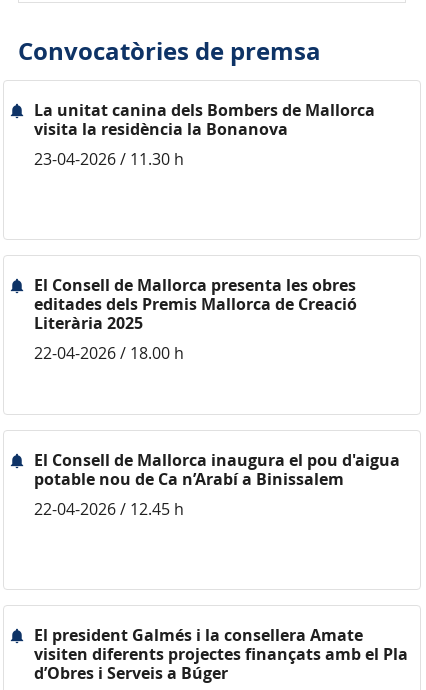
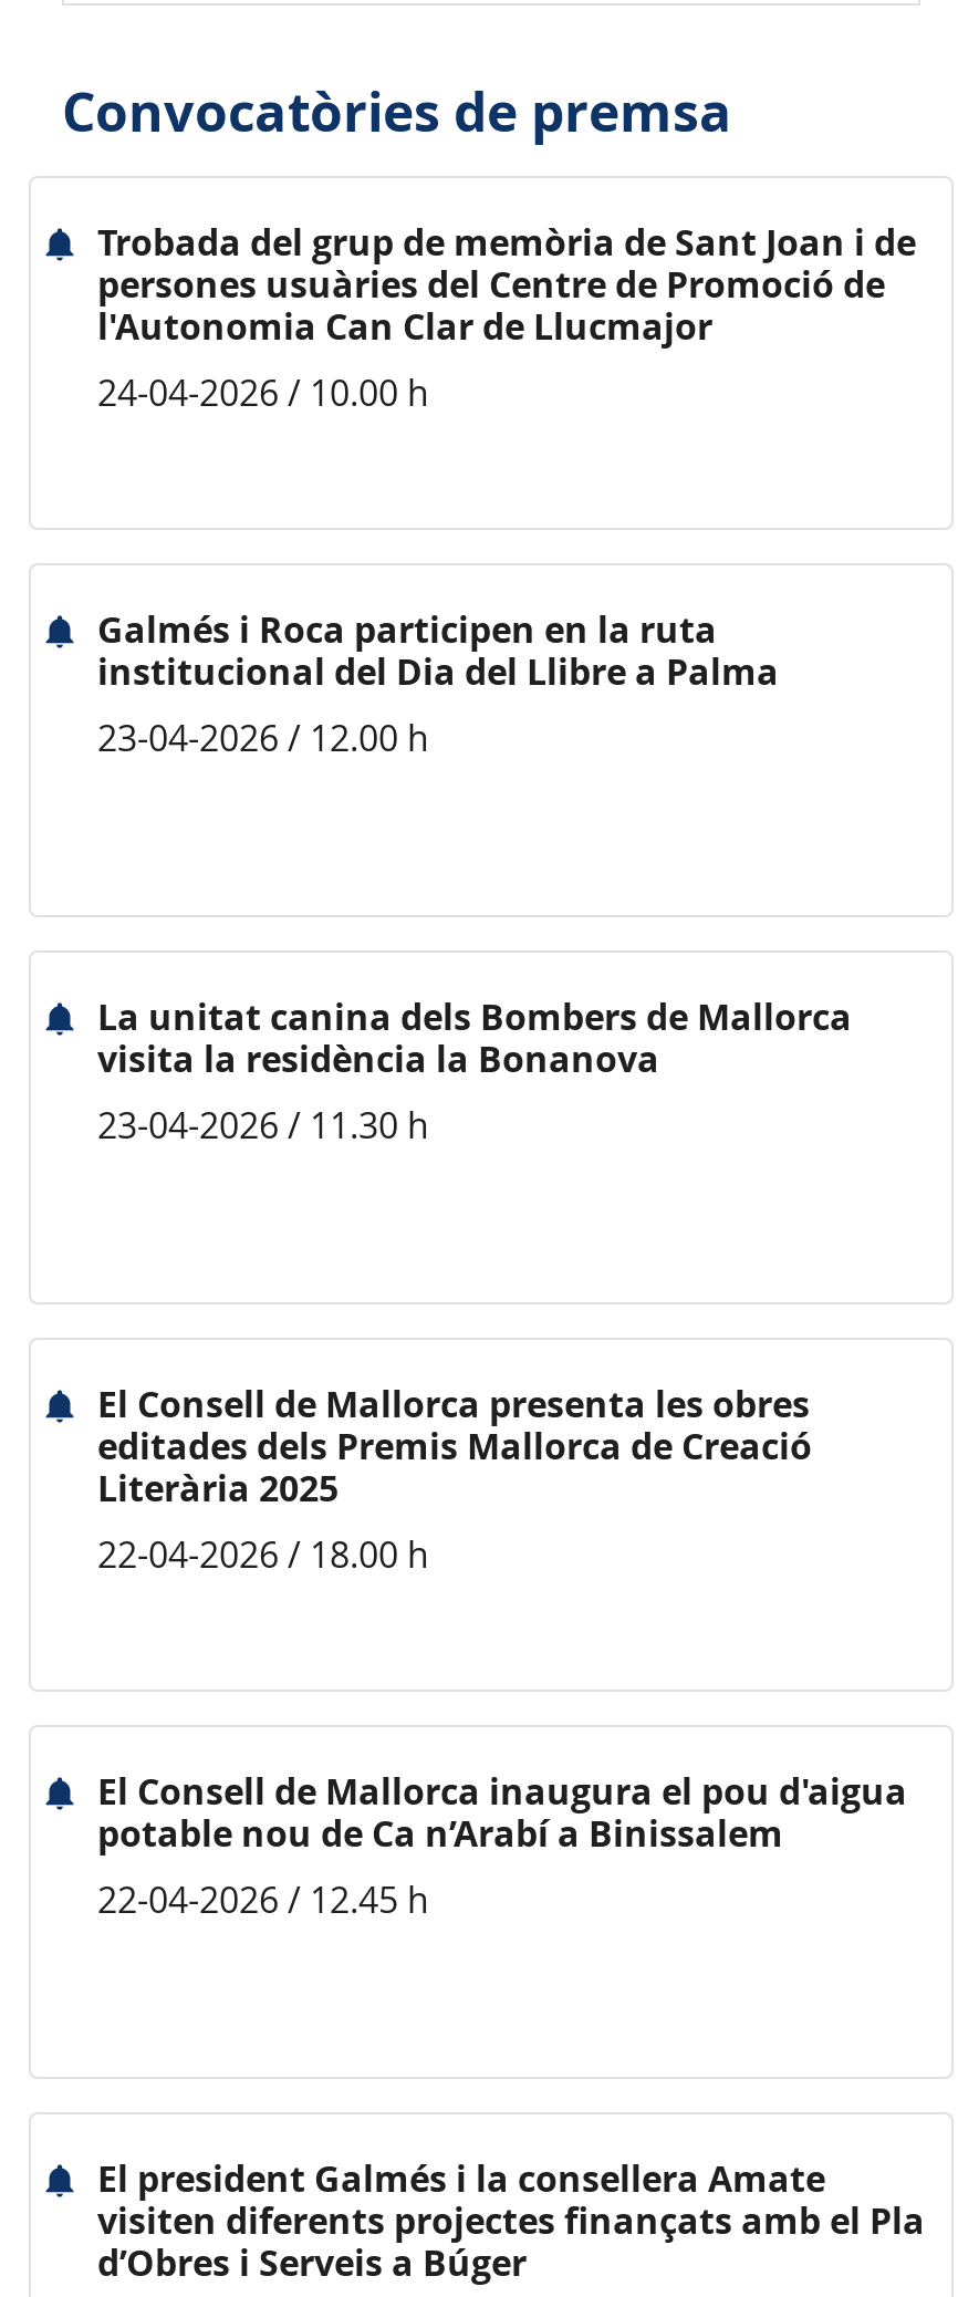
+ Trobada del grup de memòria de Sant Joan i de
+ persones usuàries del Centre de Promoció de
+ l'Autonomia Can Clar de Llucmajor
+ 24-04-2026 / 10.00 h

+ Galmés i Roca participen en la ruta
+ institucional del Dia del Llibre a Palma
+ 23-04-2026 / 12.00 h
